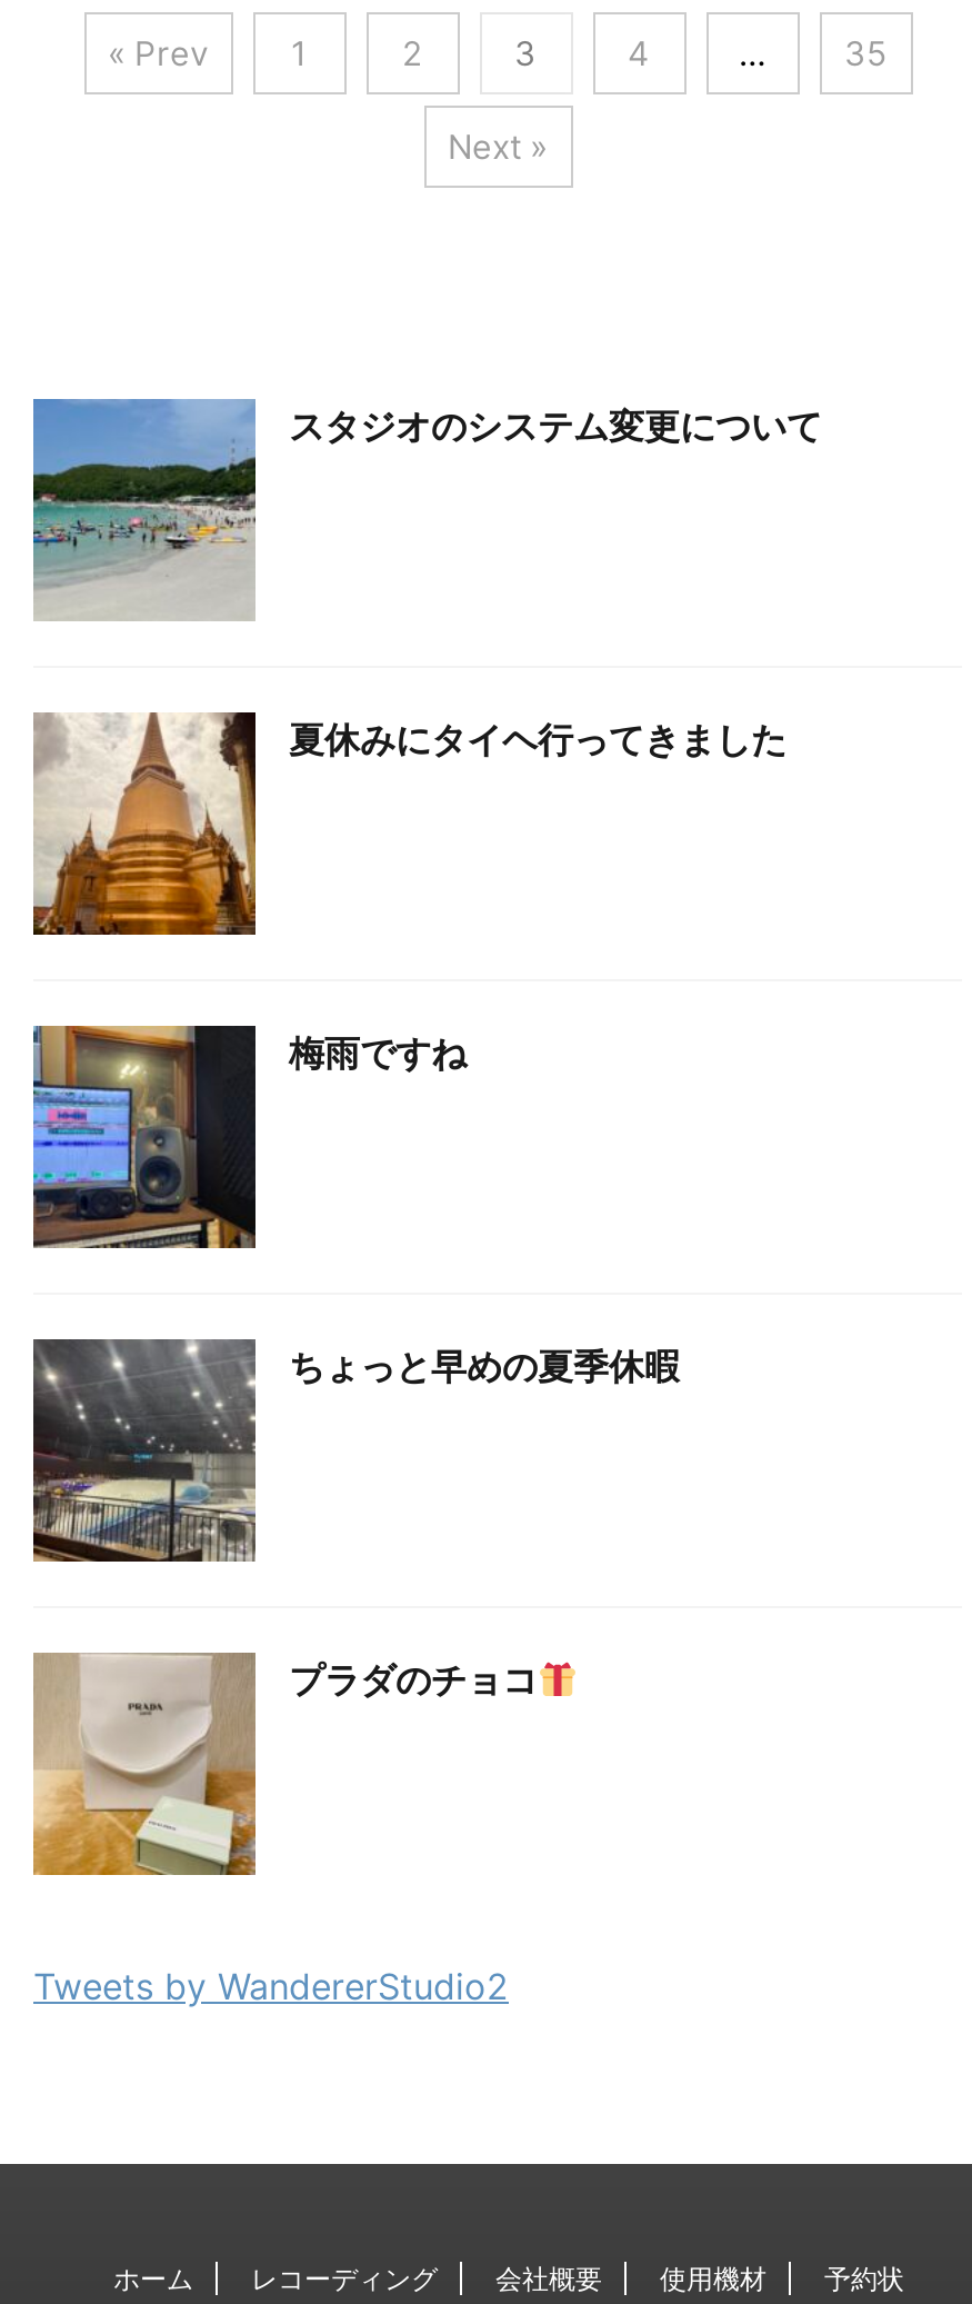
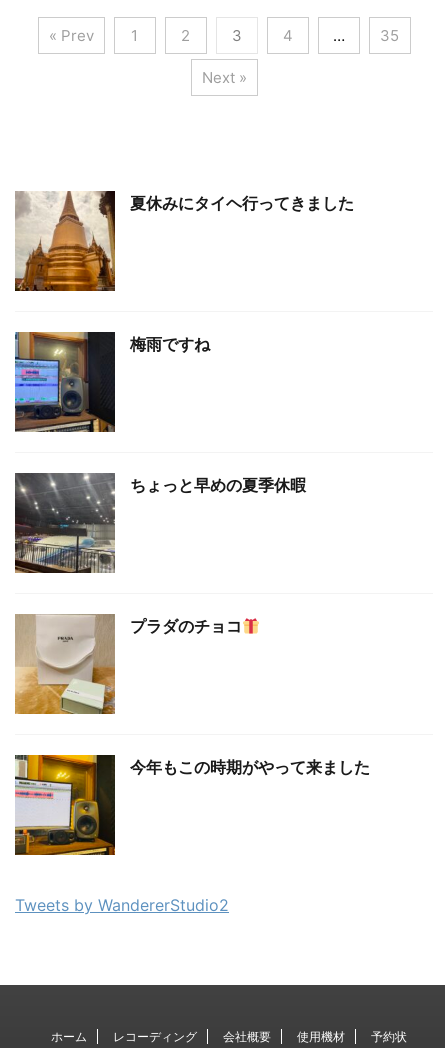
- [image]
- スタジオのシステム変更について

moved up: [image] | 夏休みにタイヘ行ってきました | 梅雨ですね | ちょっと早めの夏季休暇 | プラダのチョコ

moved up: [image]

+ [image]
+ 今年もこの時期がやって来ました
